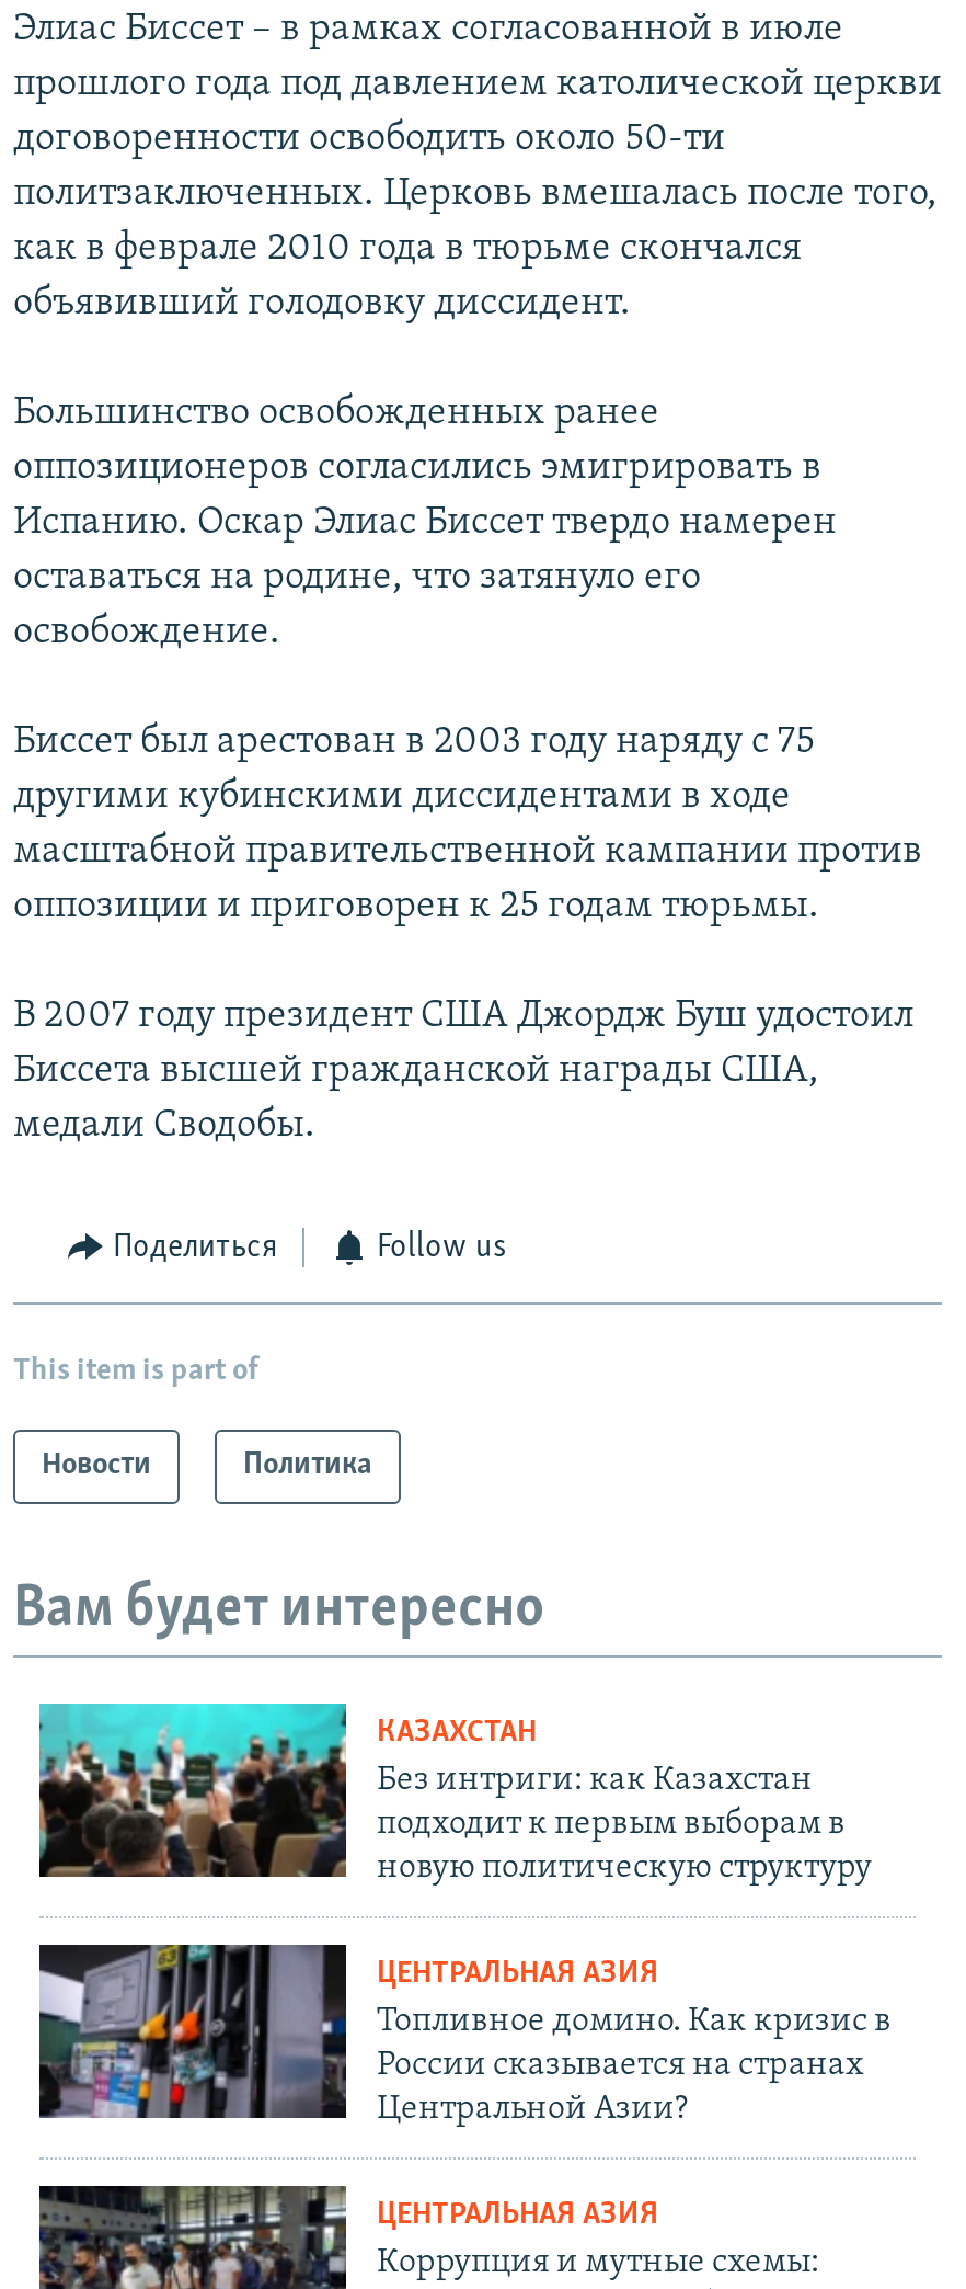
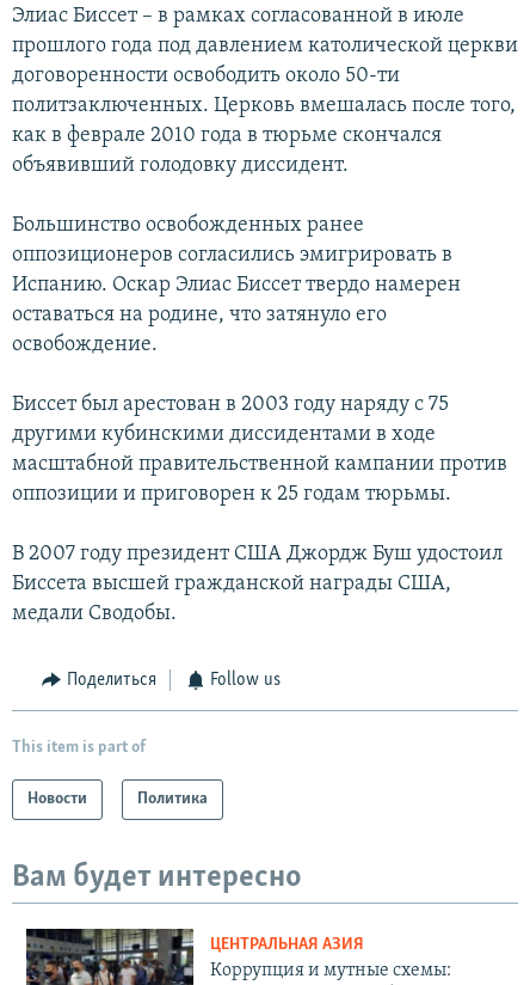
- [image]
- КАЗАХСТАН
- Без интриги: как Казахстан
- подходит к первым выборам в
- новую политическую структуру
- ЦЕНТРАЛЬНАЯ АЗИЯ
- Топливное домино. Как кризис в
- России сказывается на странах
- Центральной Азии?

- [image]
